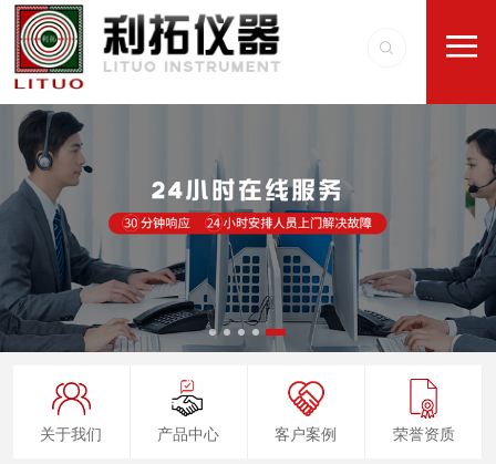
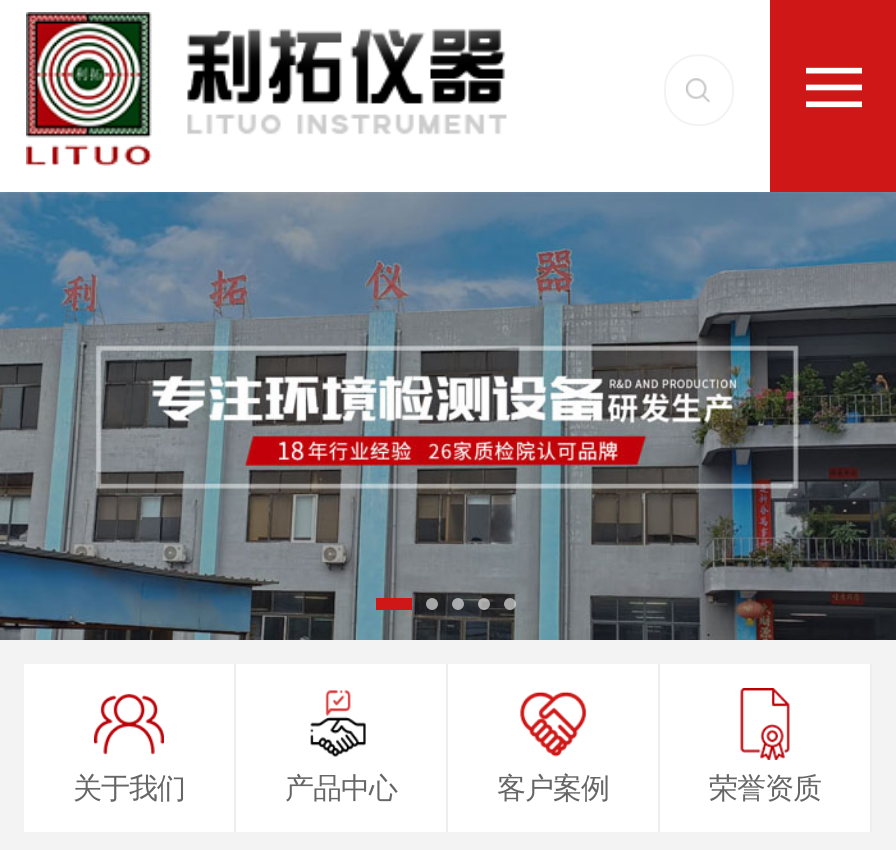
- [image]
+ [image]
